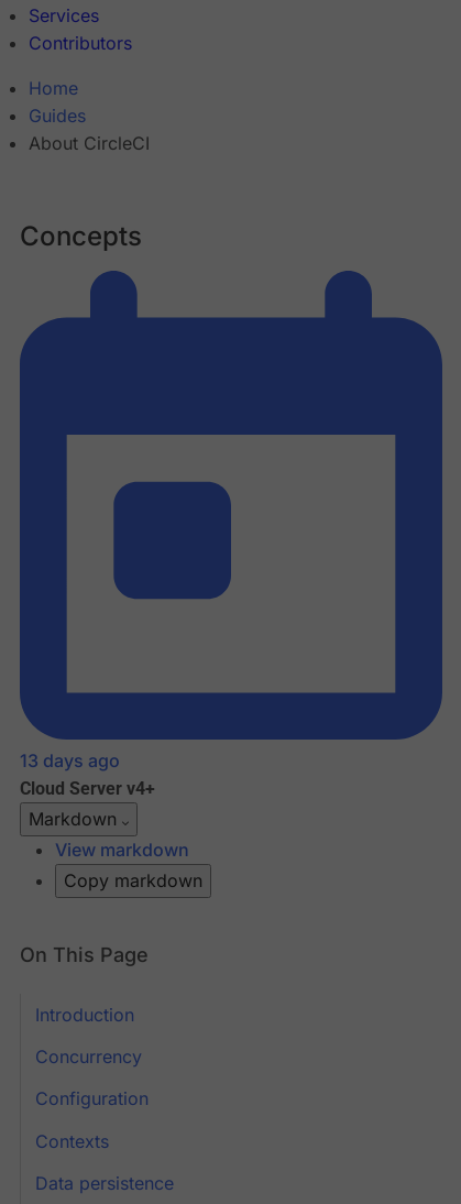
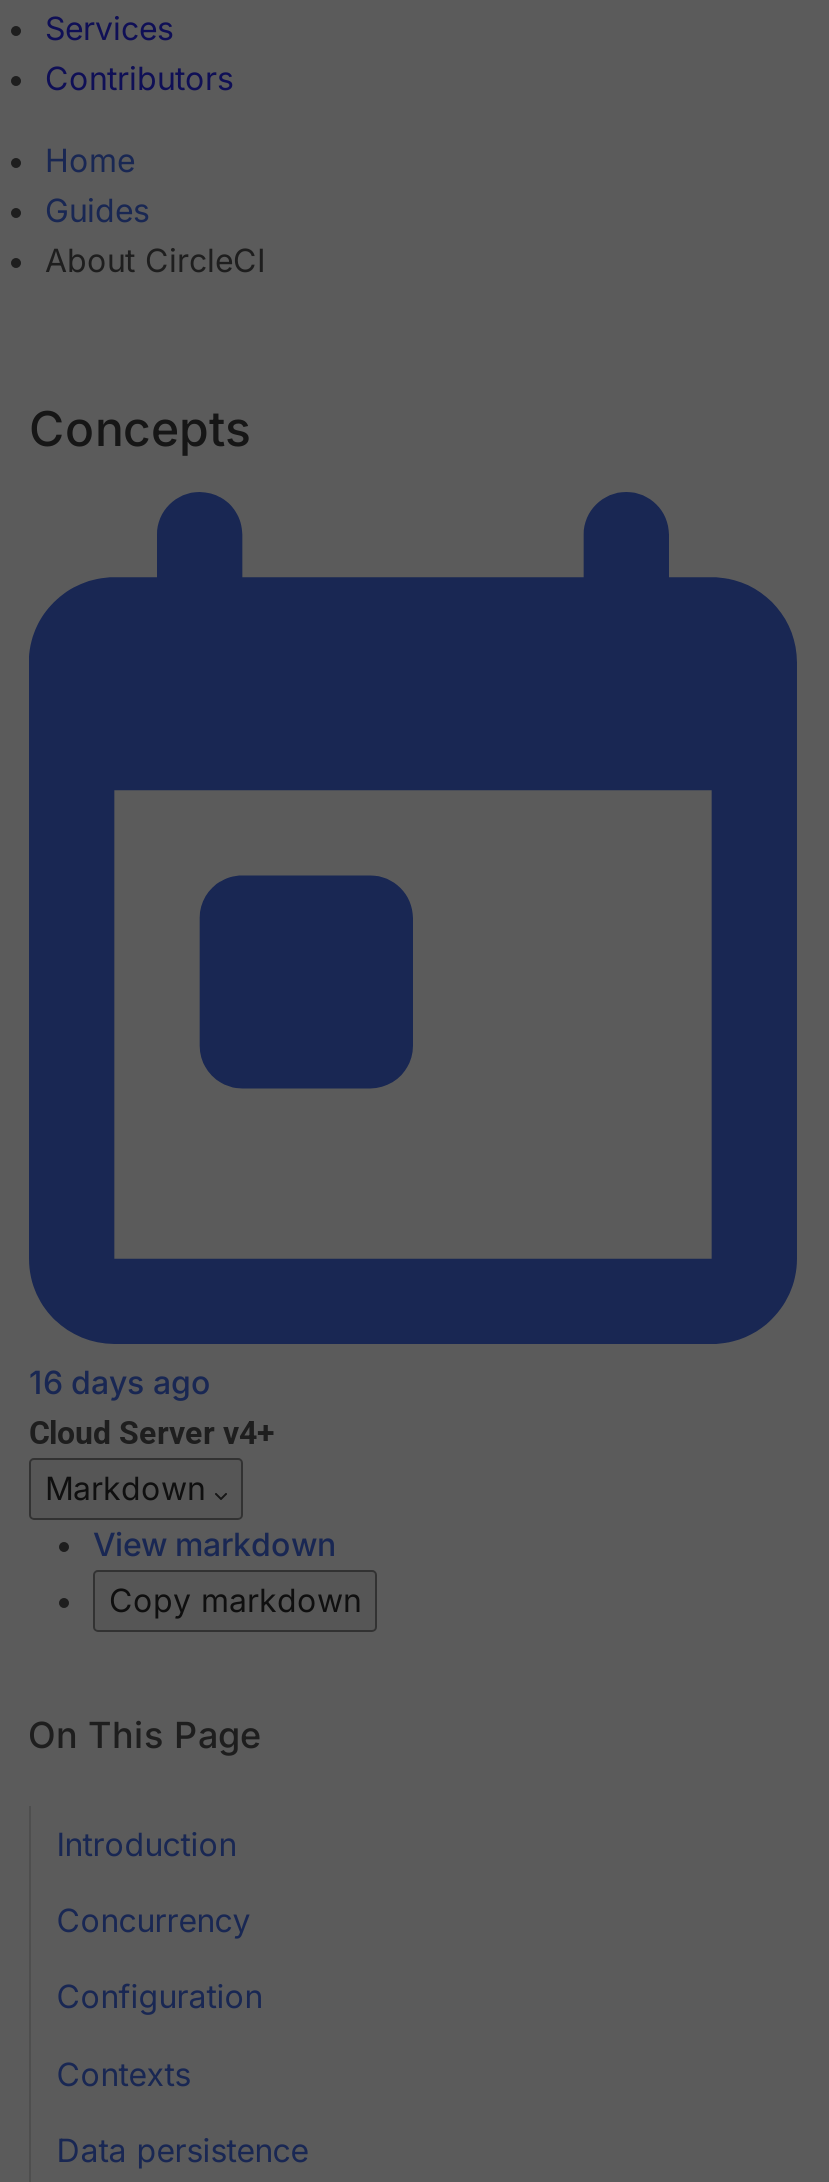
- 13 days ago
+ 16 days ago
